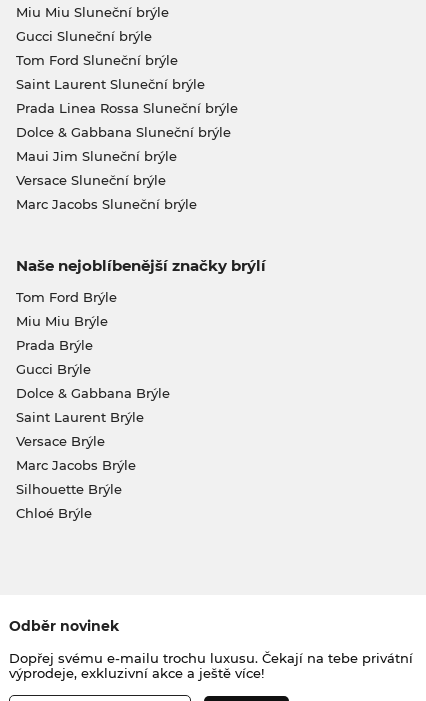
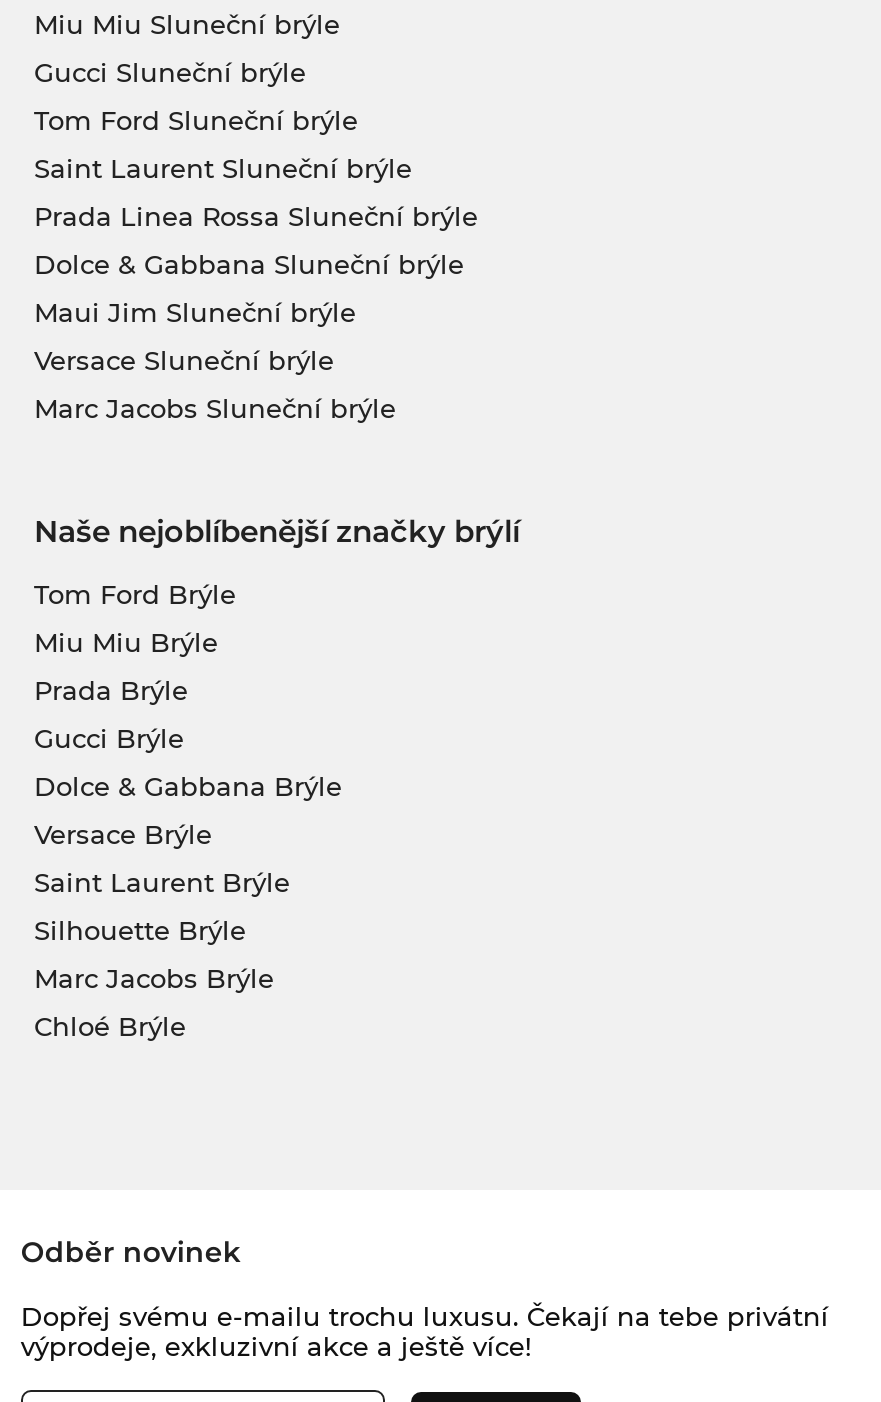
moved down: Saint Laurent Brýle

moved up: Versace Brýle

moved down: Marc Jacobs Brýle

moved up: Silhouette Brýle
